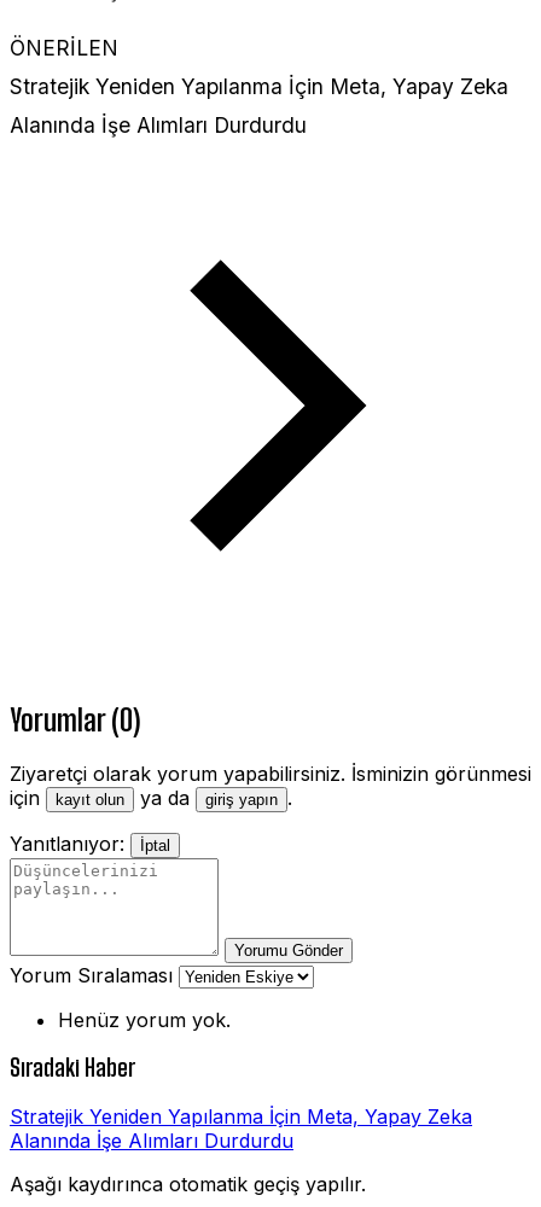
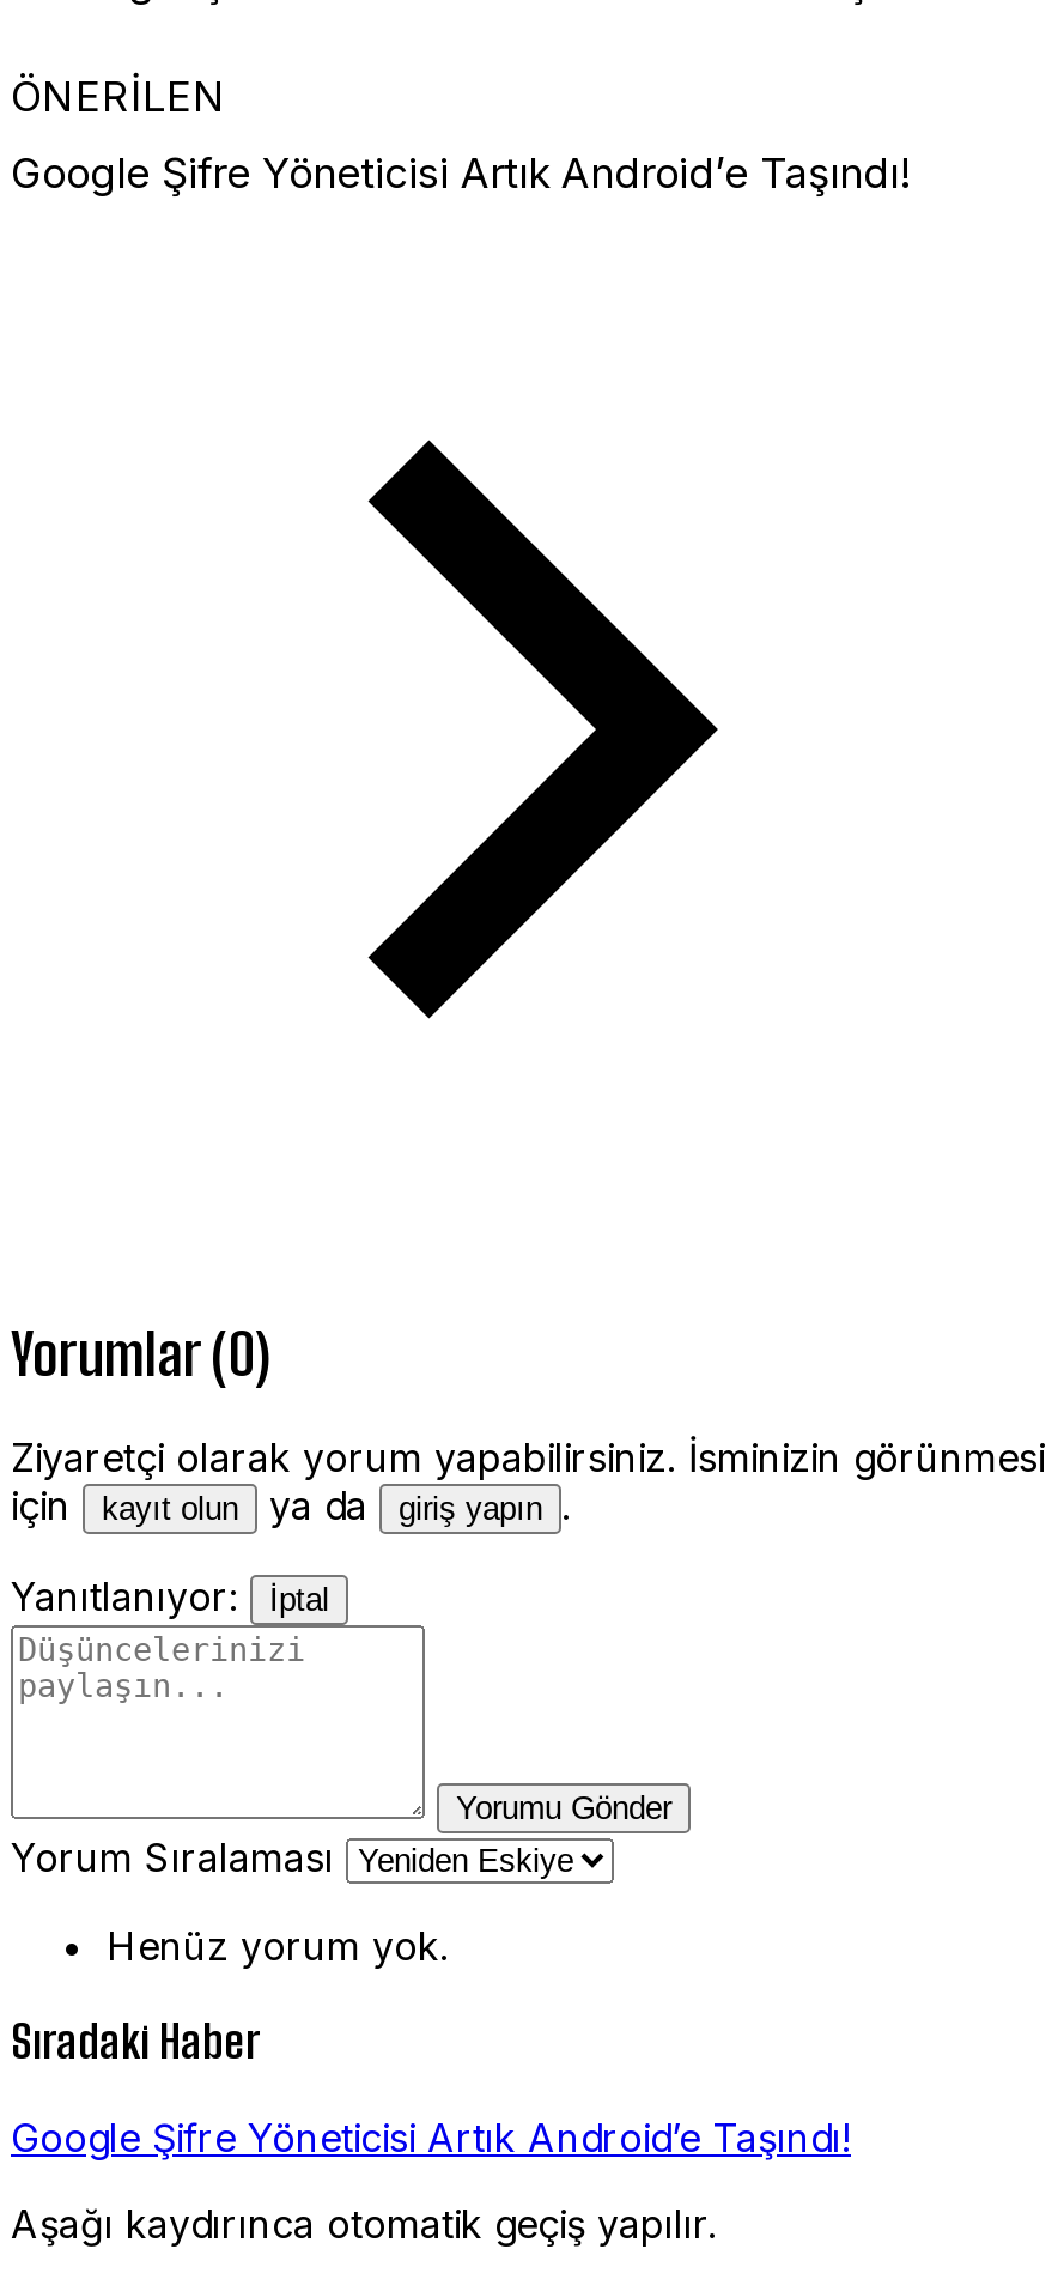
- Stratejik Yeniden Yapılanma İçin Meta, Yapay Zeka
- Alanında İşe Alımları Durdurdu
+ Google Şifre Yöneticisi Artık Android’e Taşındı!

- Stratejik Yeniden Yapılanma İçin Meta, Yapay Zeka
- Alanında İşe Alımları Durdurdu
+ Google Şifre Yöneticisi Artık Android’e Taşındı!
